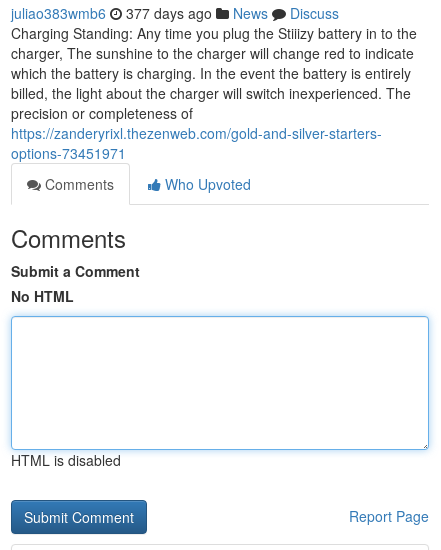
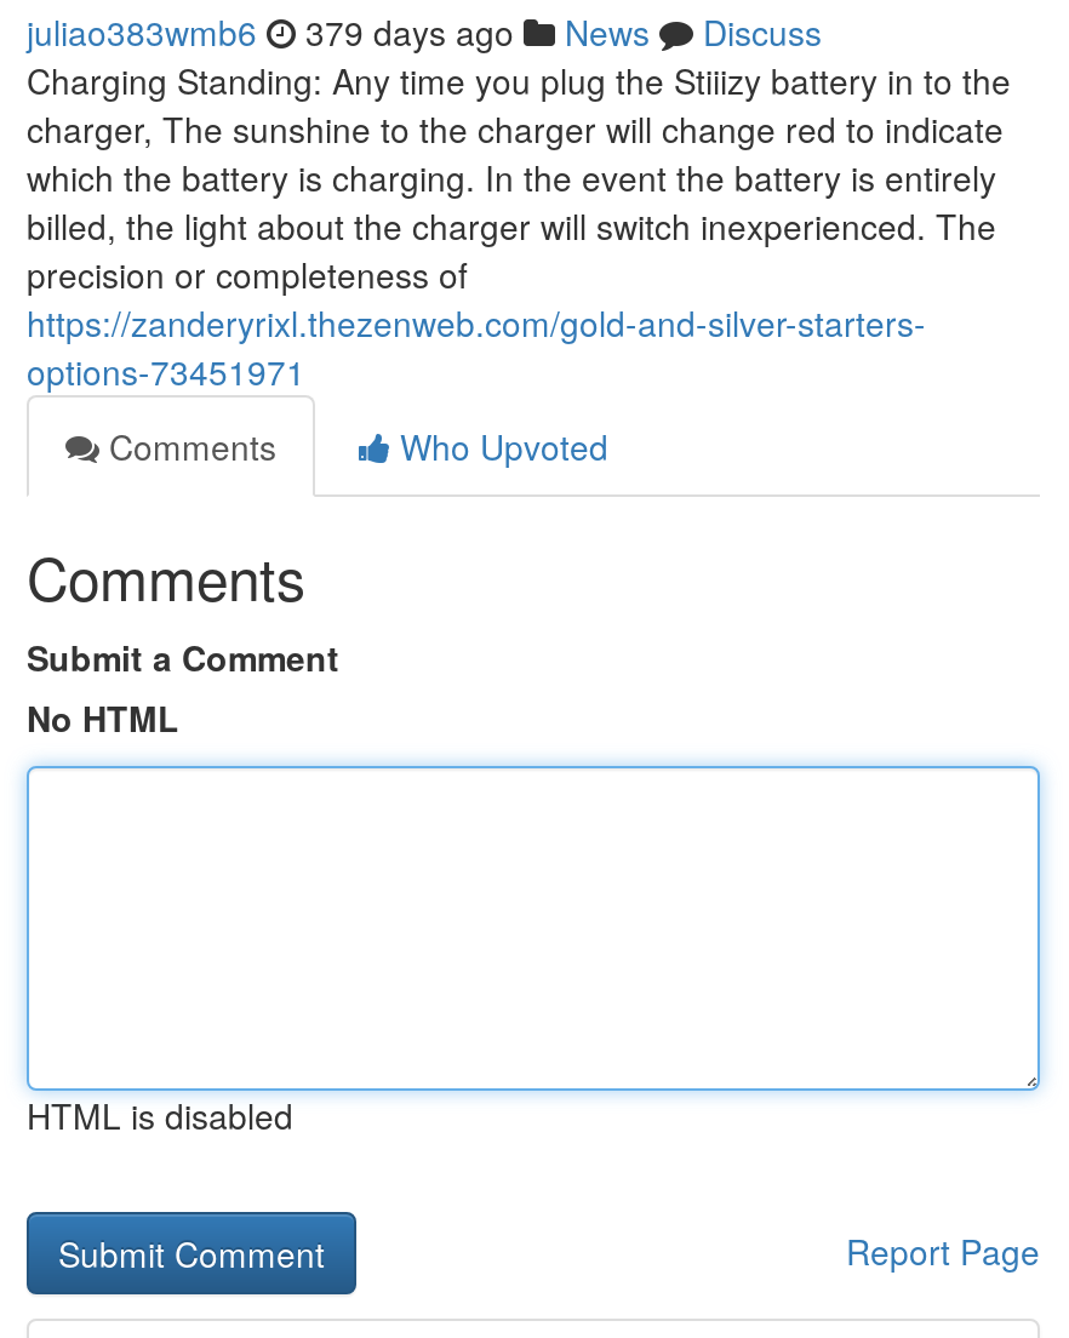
- juliao383wmb6 377 days ago News Discuss
+ juliao383wmb6 379 days ago News Discuss
